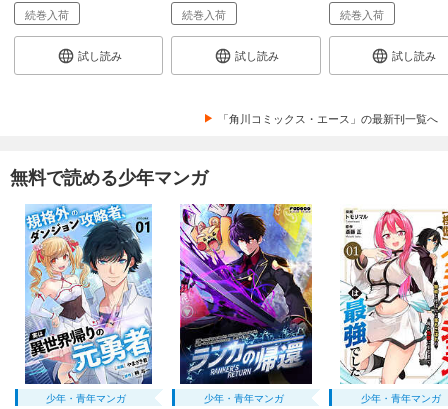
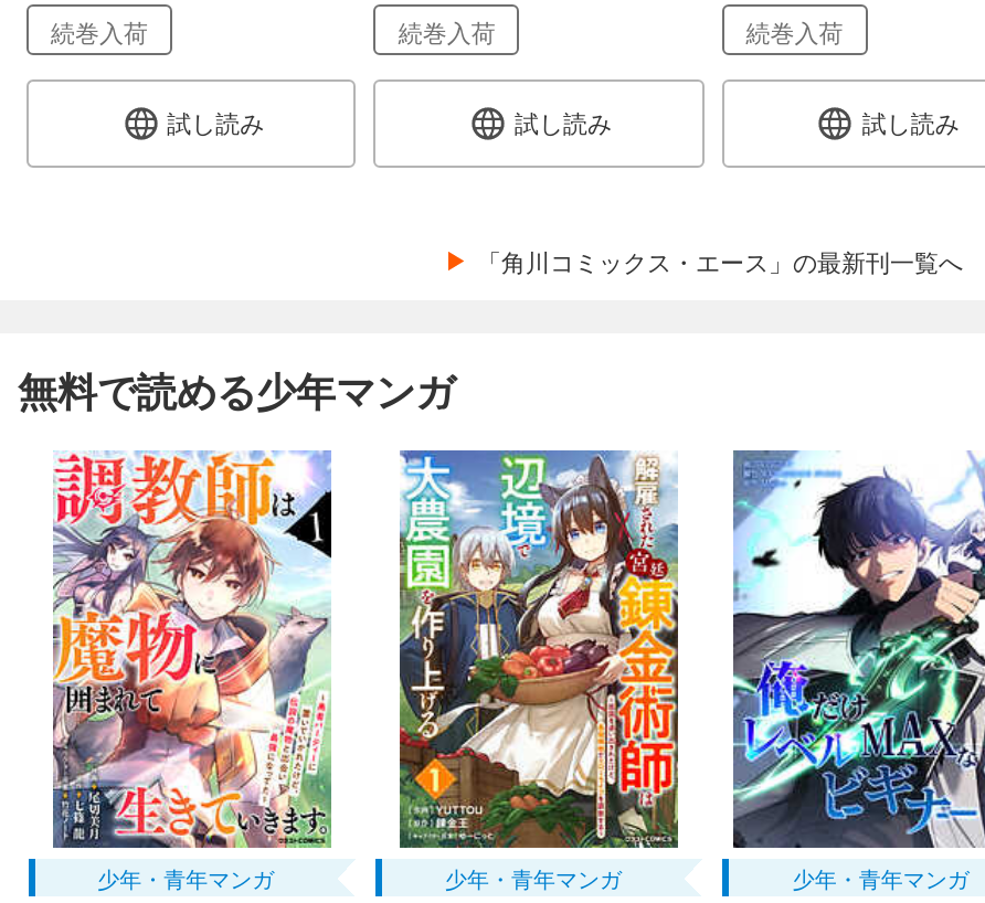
- [image]
+ [image]

- [image]
+ [image]

- [image]
+ [image]
